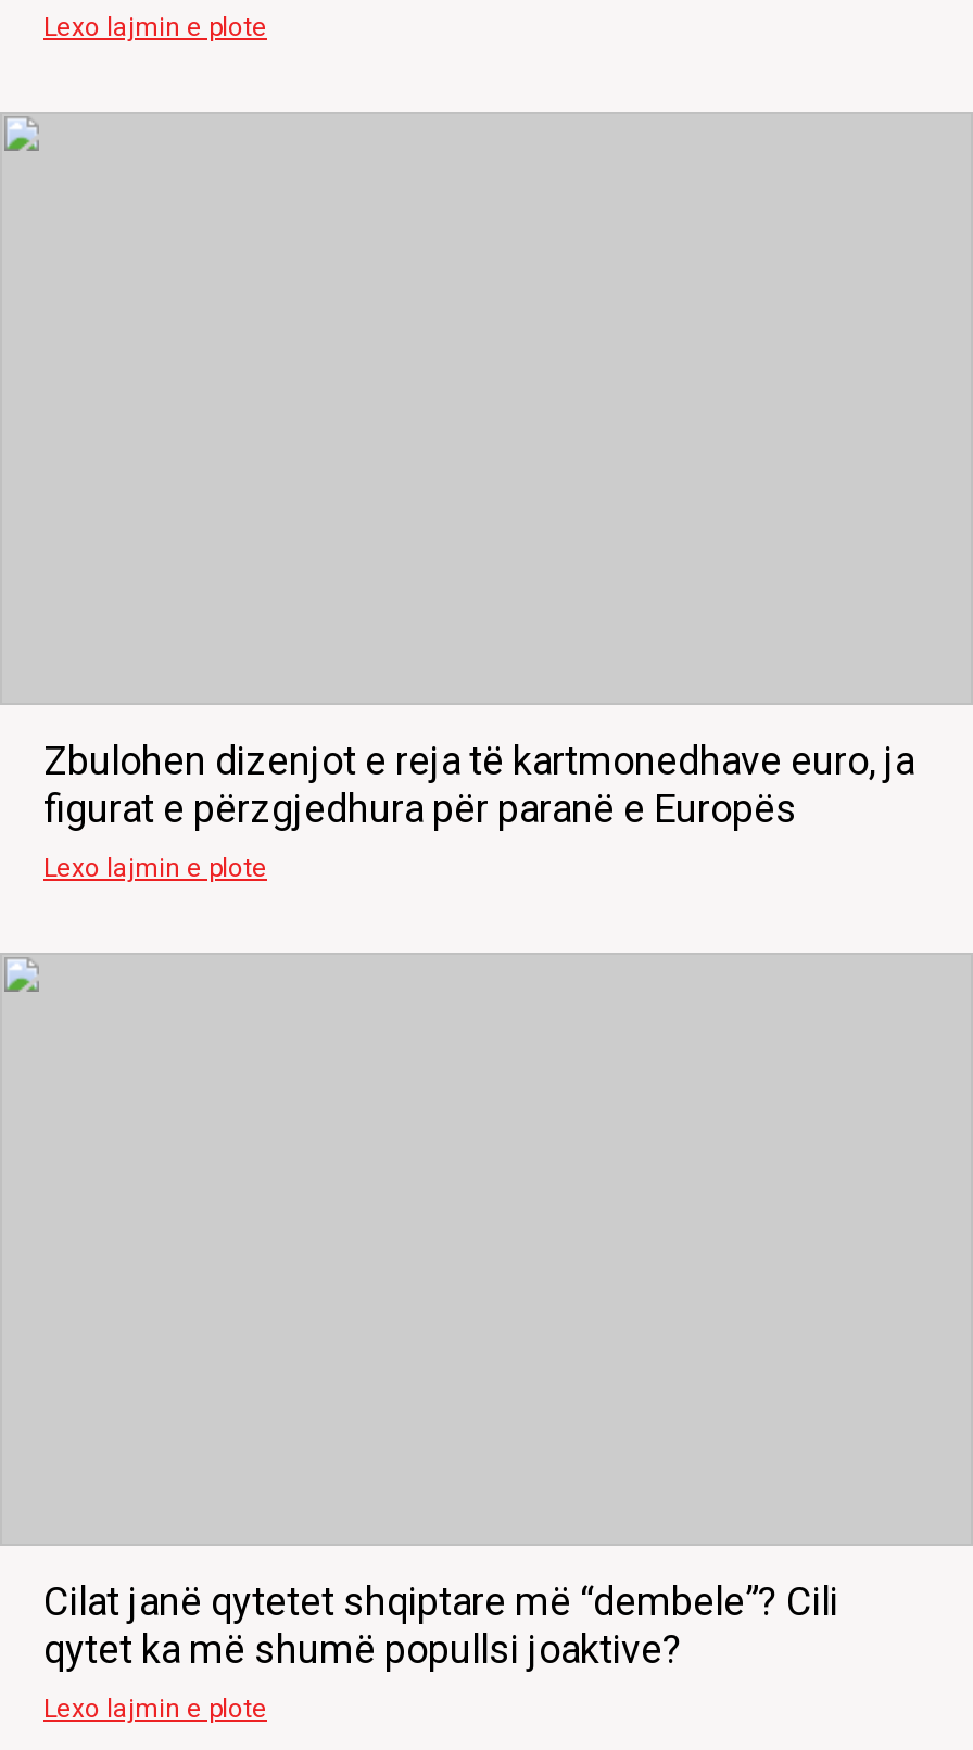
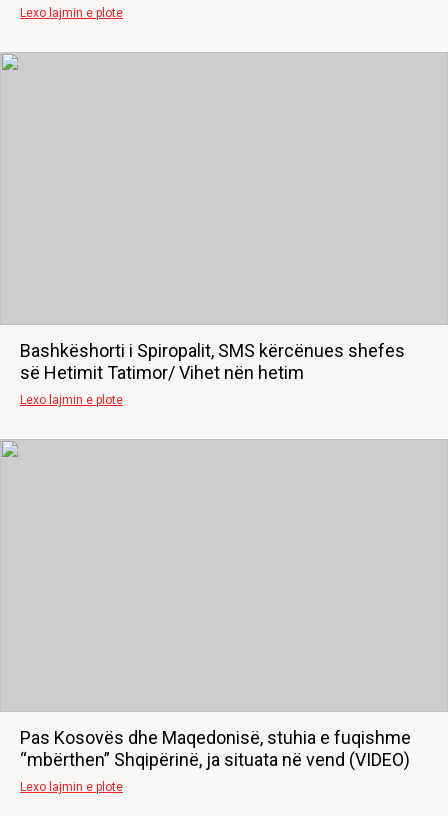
- Zbulohen dizenjot e reja të kartmonedhave euro, ja
- figurat e përzgjedhura për paranë e Europës
+ Bashkëshorti i Spiropalit, SMS kërcënues shefes
+ së Hetimit Tatimor/ Vihet nën hetim

- Cilat janë qytetet shqiptare më “dembele”? Cili
- qytet ka më shumë popullsi joaktive?
+ Pas Kosovës dhe Maqedonisë, stuhia e fuqishme
+ “mbërthen” Shqipërinë, ja situata në vend (VIDEO)
